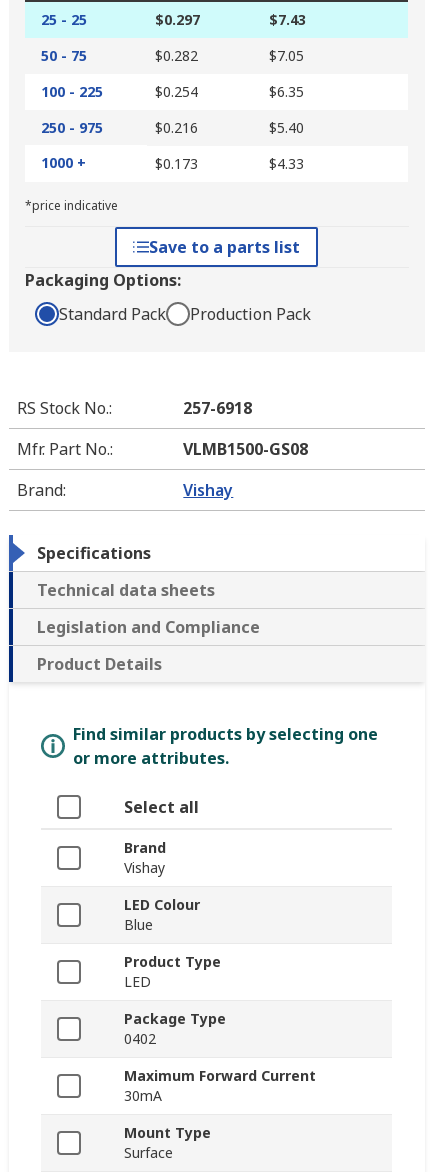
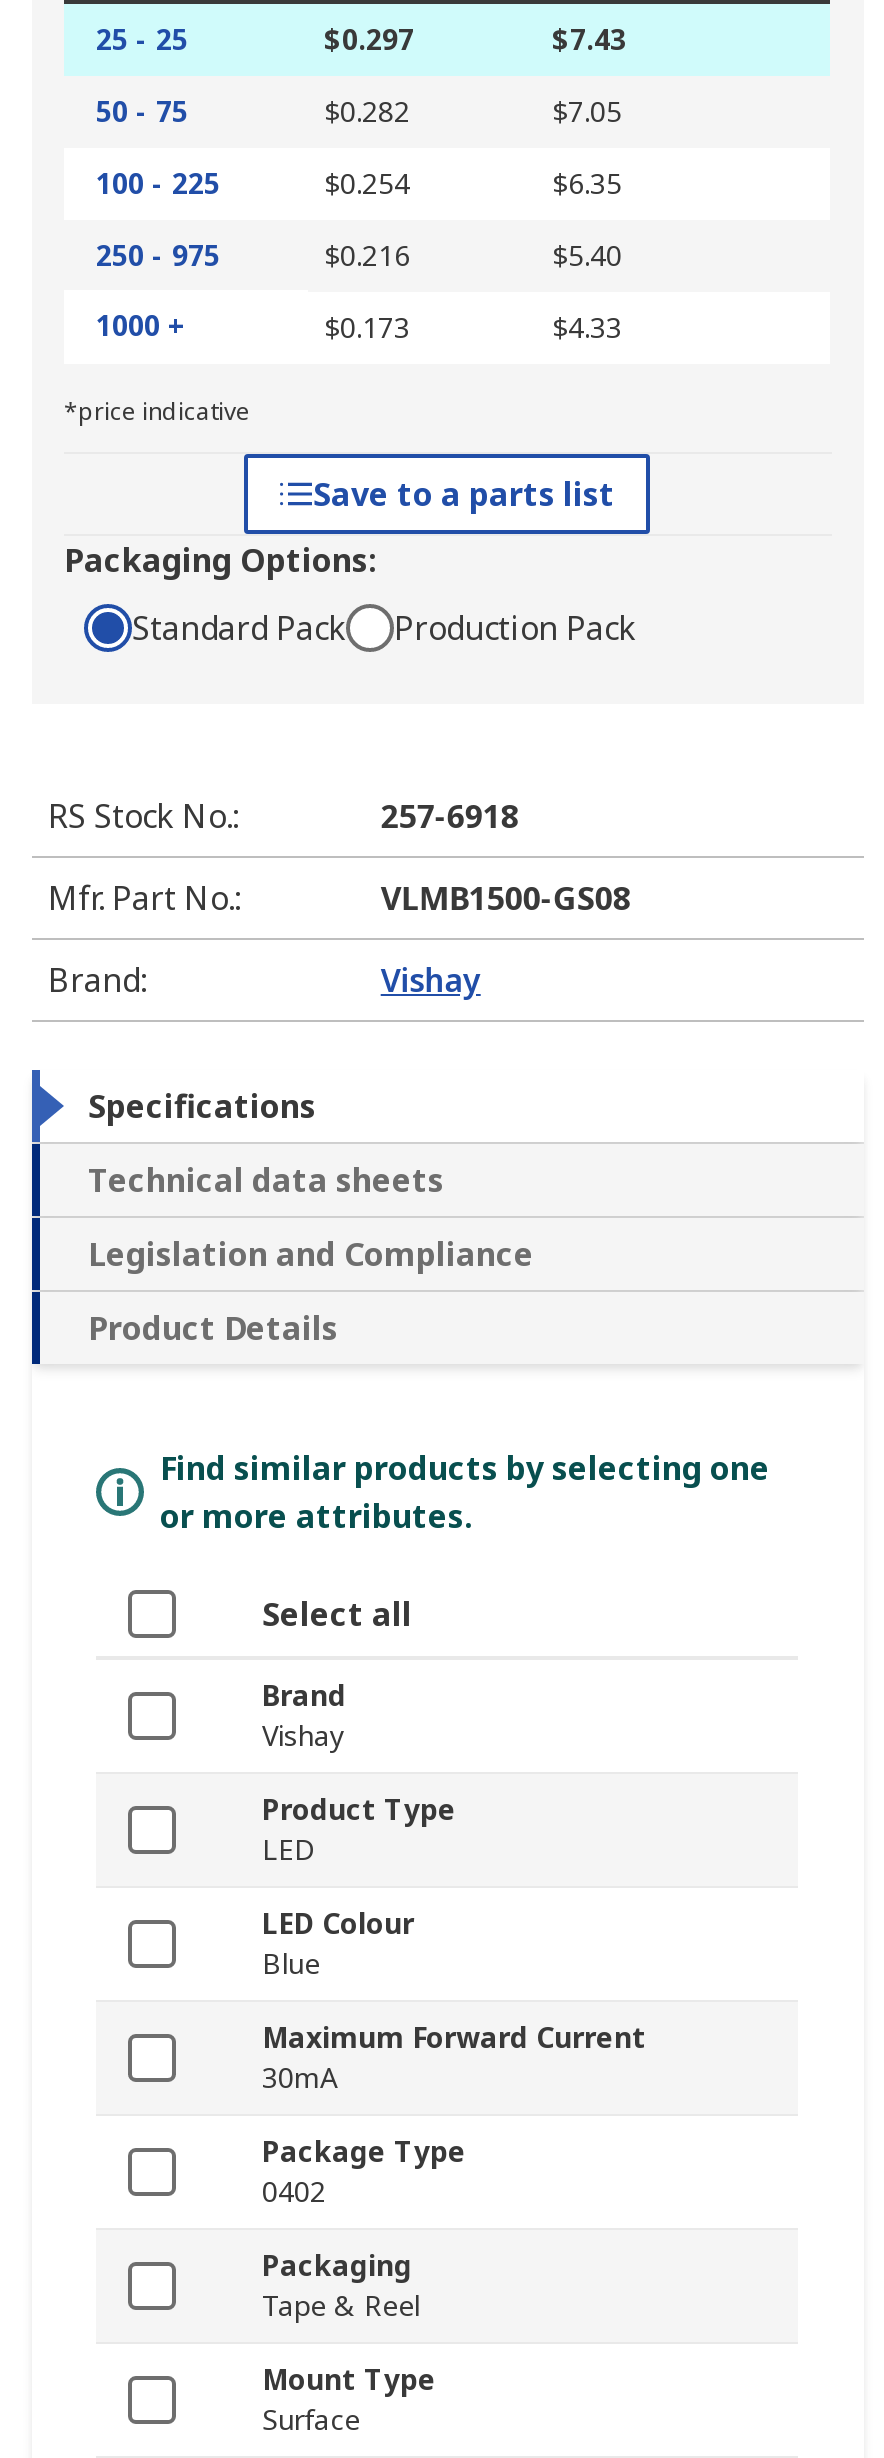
moved up: Product Type | LED

+ Packaging
+ Tape & Reel

moved up: Maximum Forward Current | 30mA
